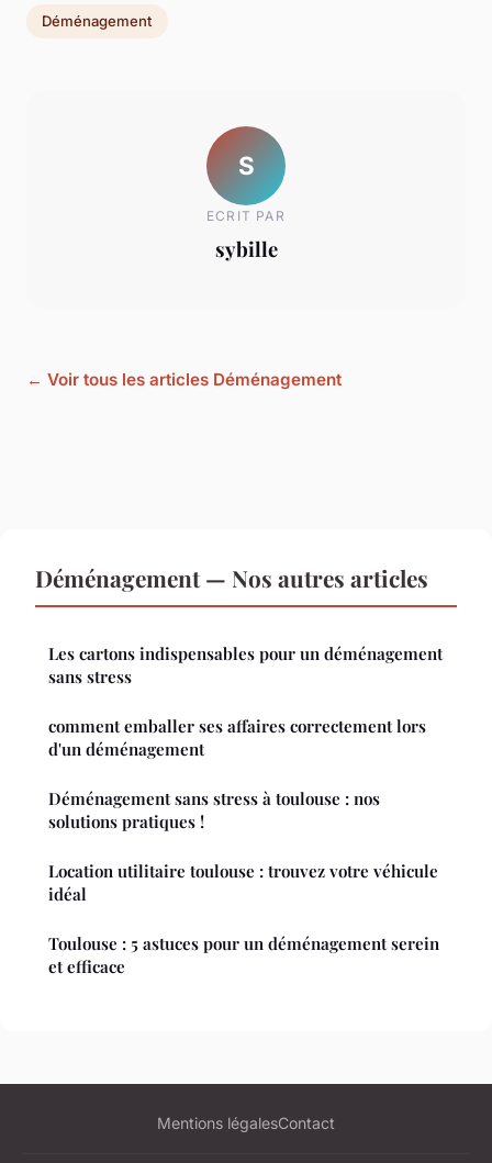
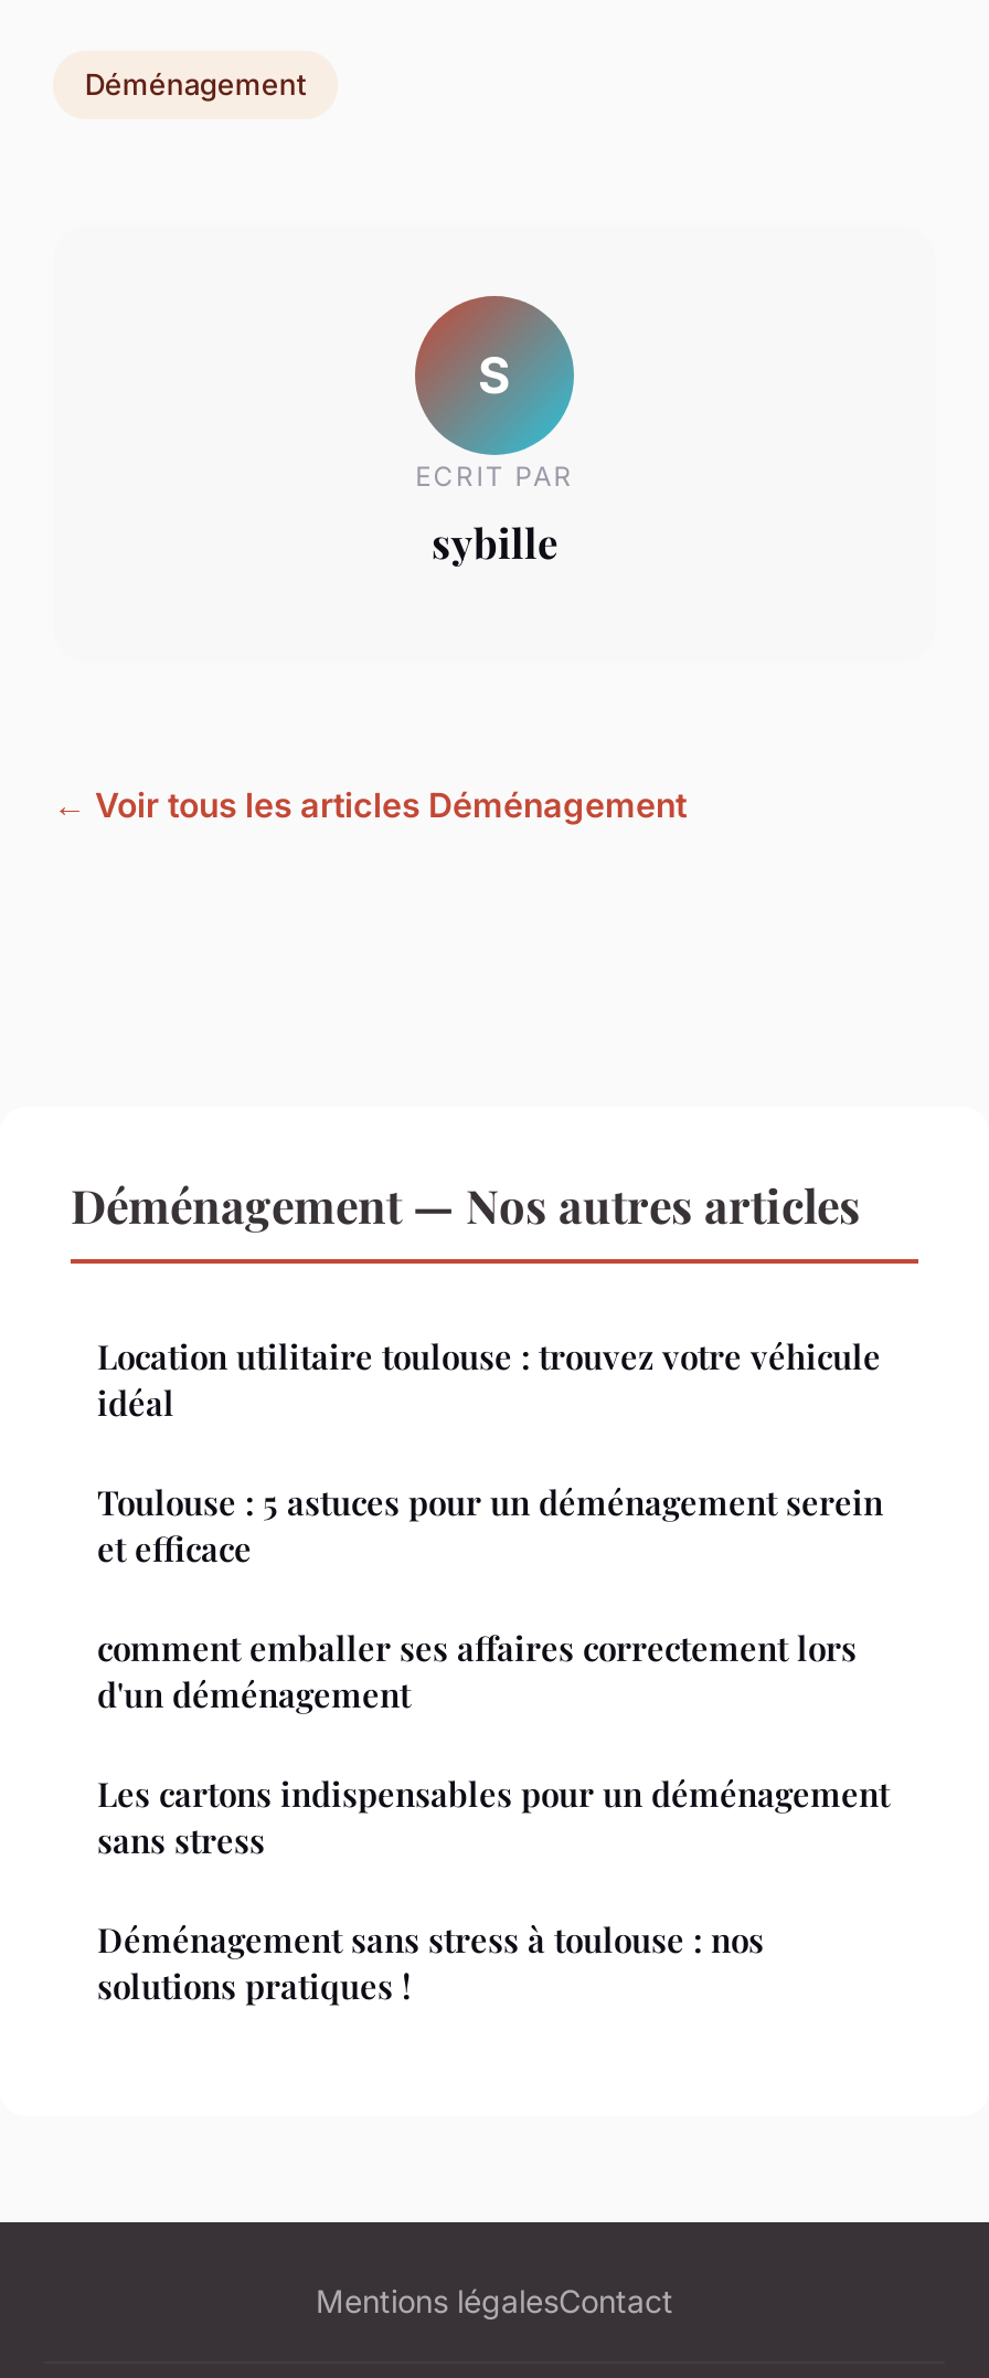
moved down: Les cartons indispensables pour un déménagement | sans stress | comment emballer ses affaires correctement lors | d'un déménagement | Déménagement sans stress à toulouse : nos | solutions pratiques !

moved up: Location utilitaire toulouse : trouvez votre véhicule | idéal | Toulouse : 5 astuces pour un déménagement serein | et efficace
